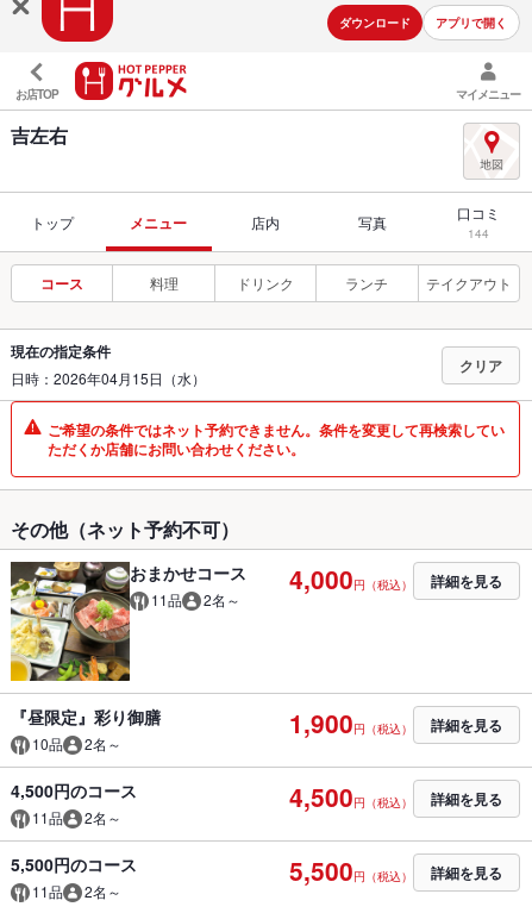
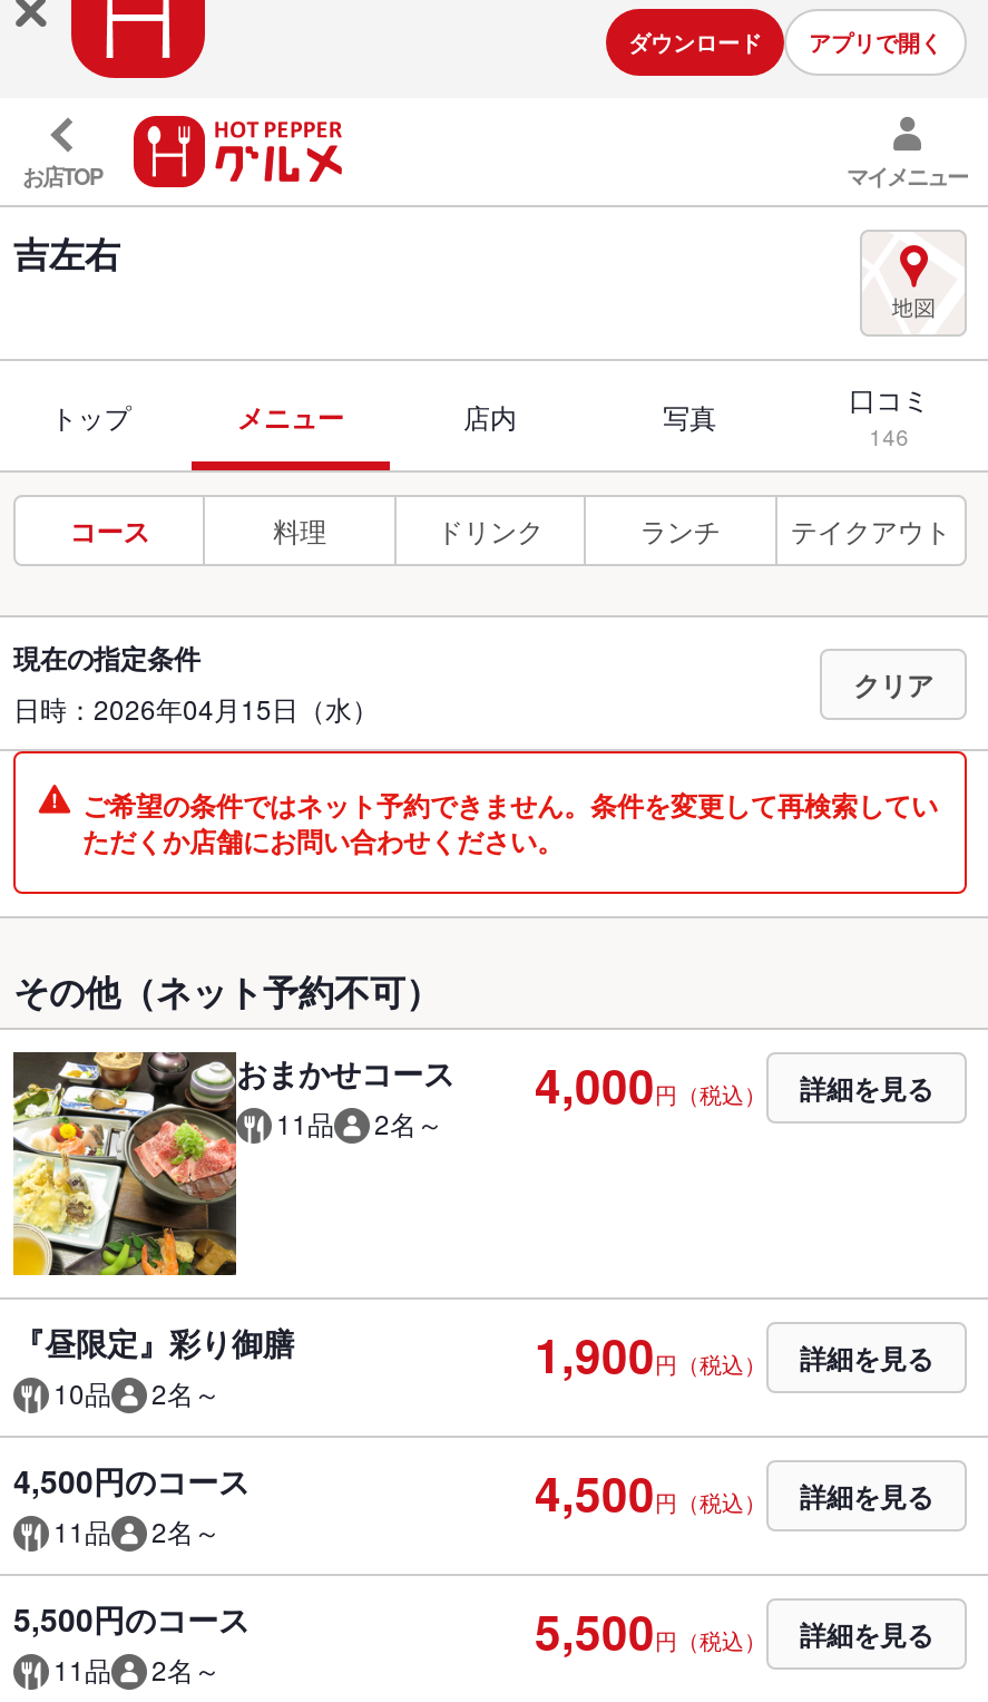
- 144
+ 146
